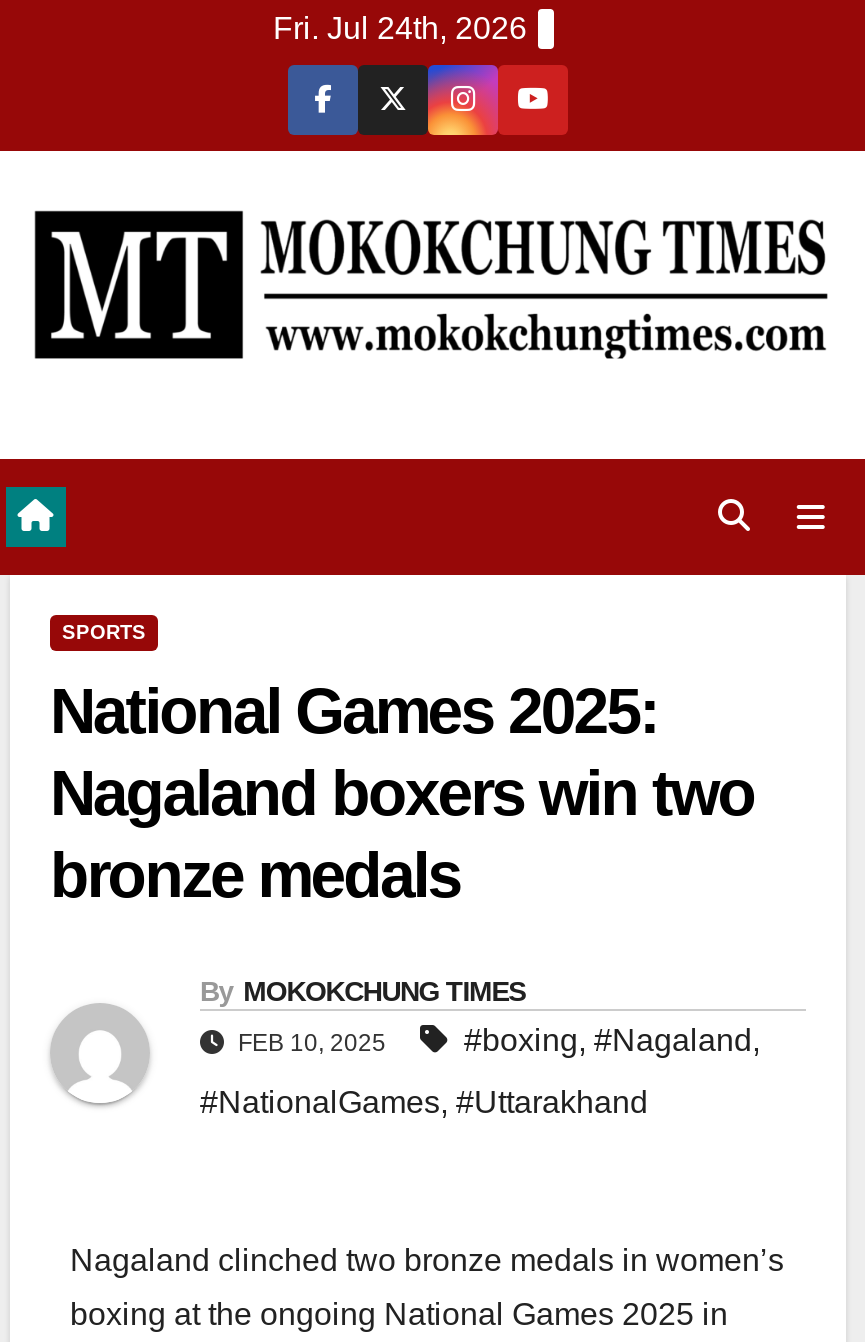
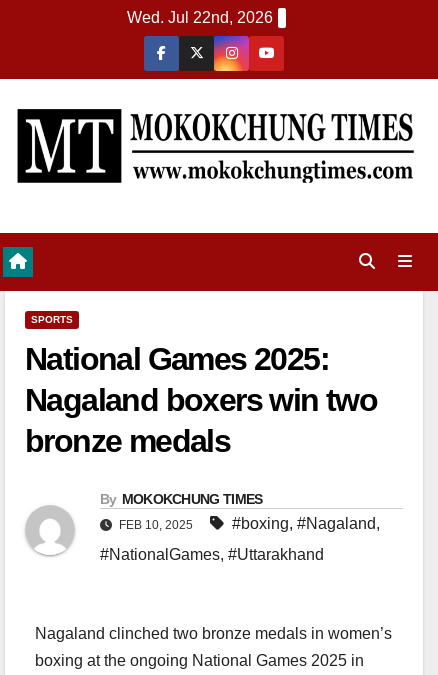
- Fri. Jul 24th, 2026
+ Wed. Jul 22nd, 2026
